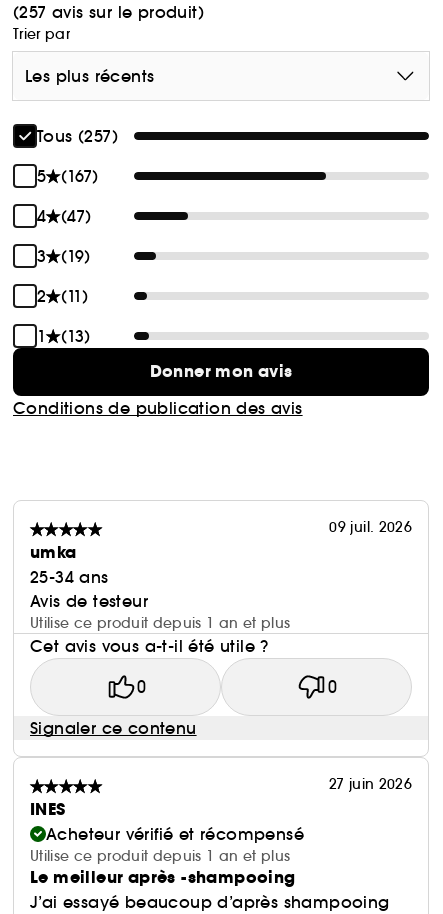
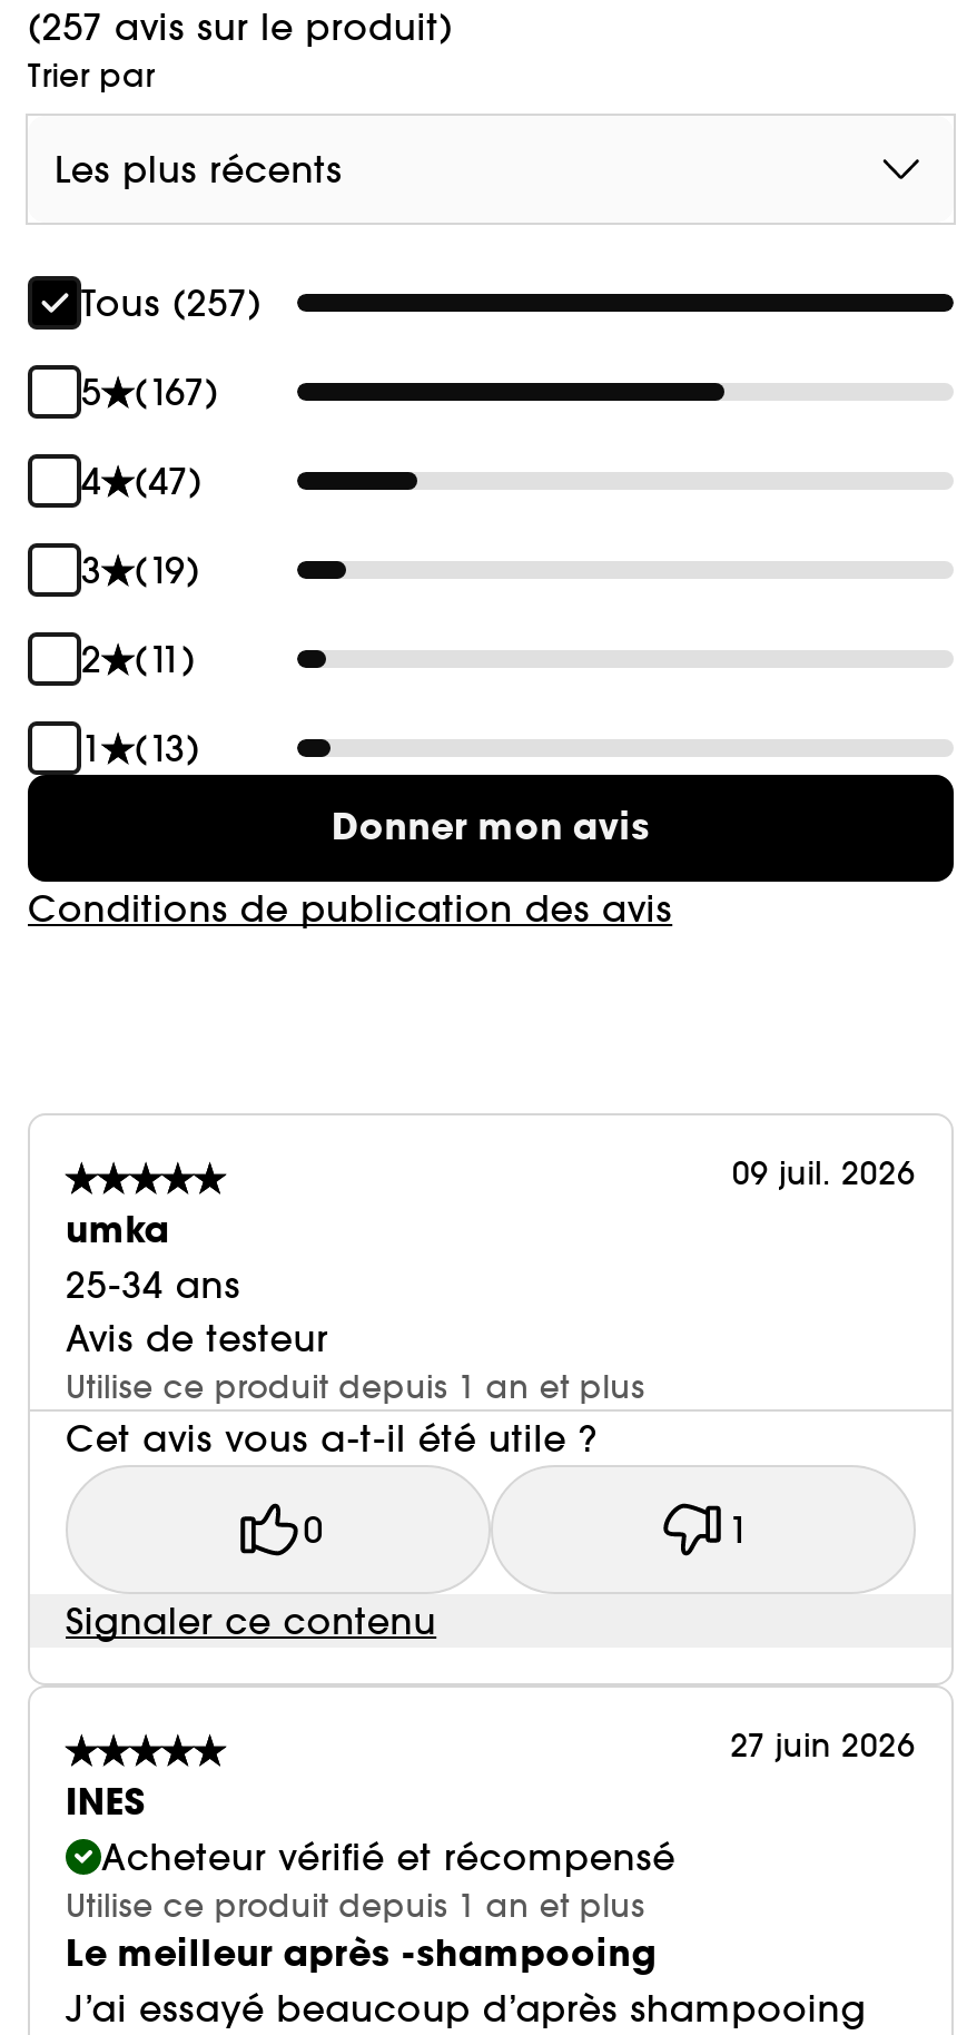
- 0
+ 1
